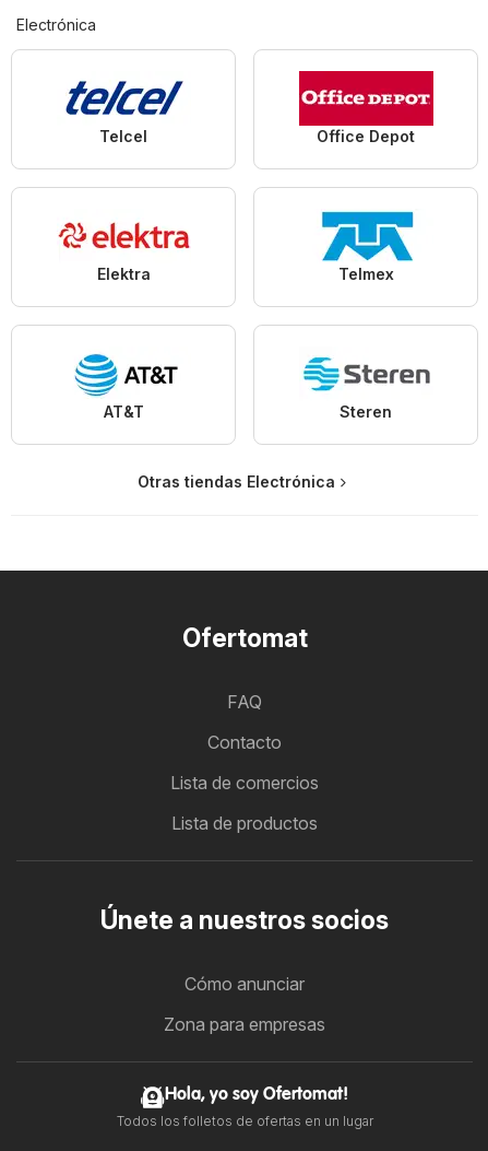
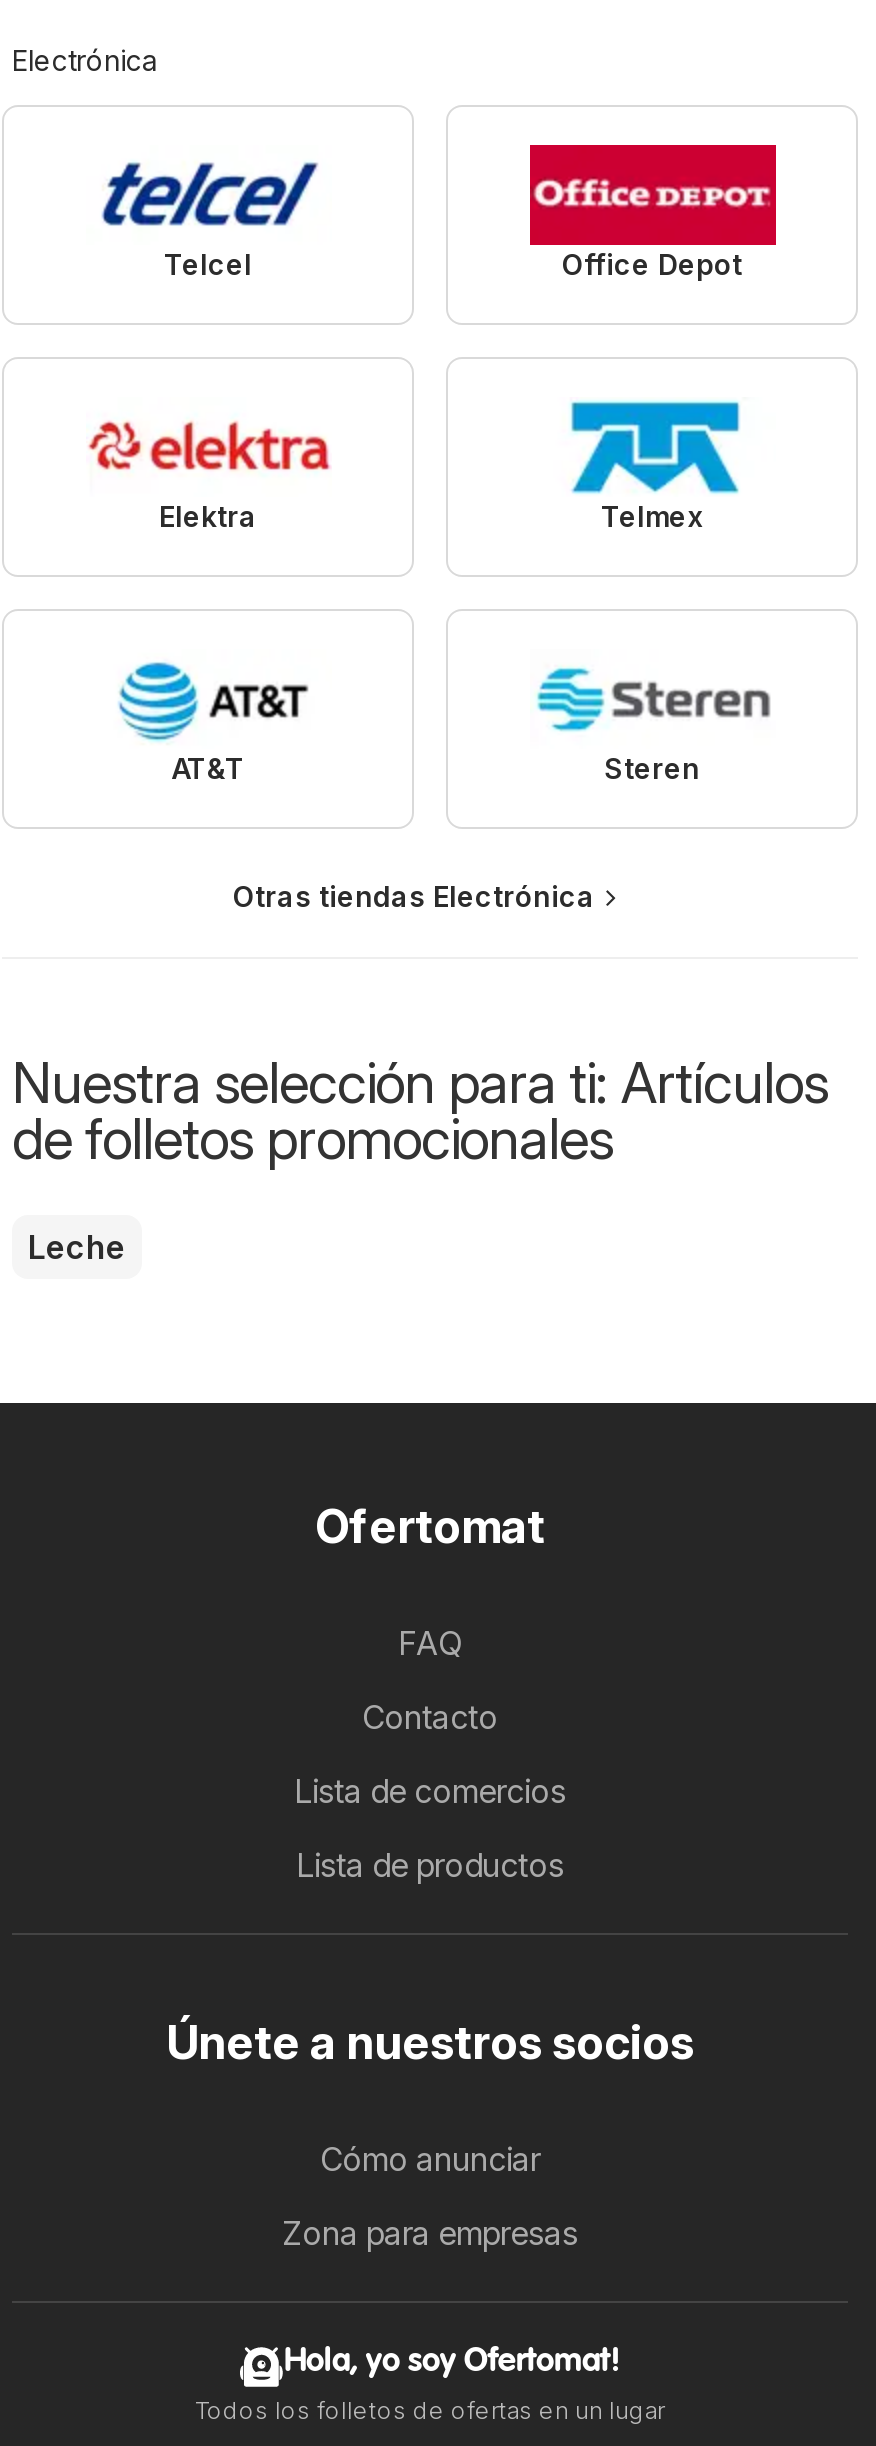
+ Nuestra selección para ti: Artículos
+ de folletos promocionales
+ Leche
